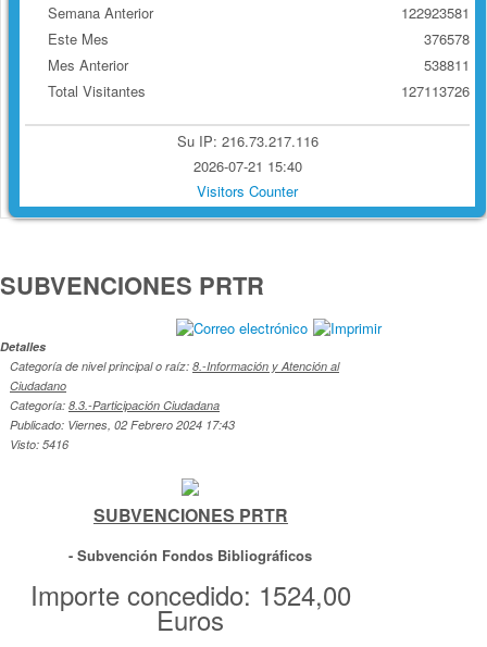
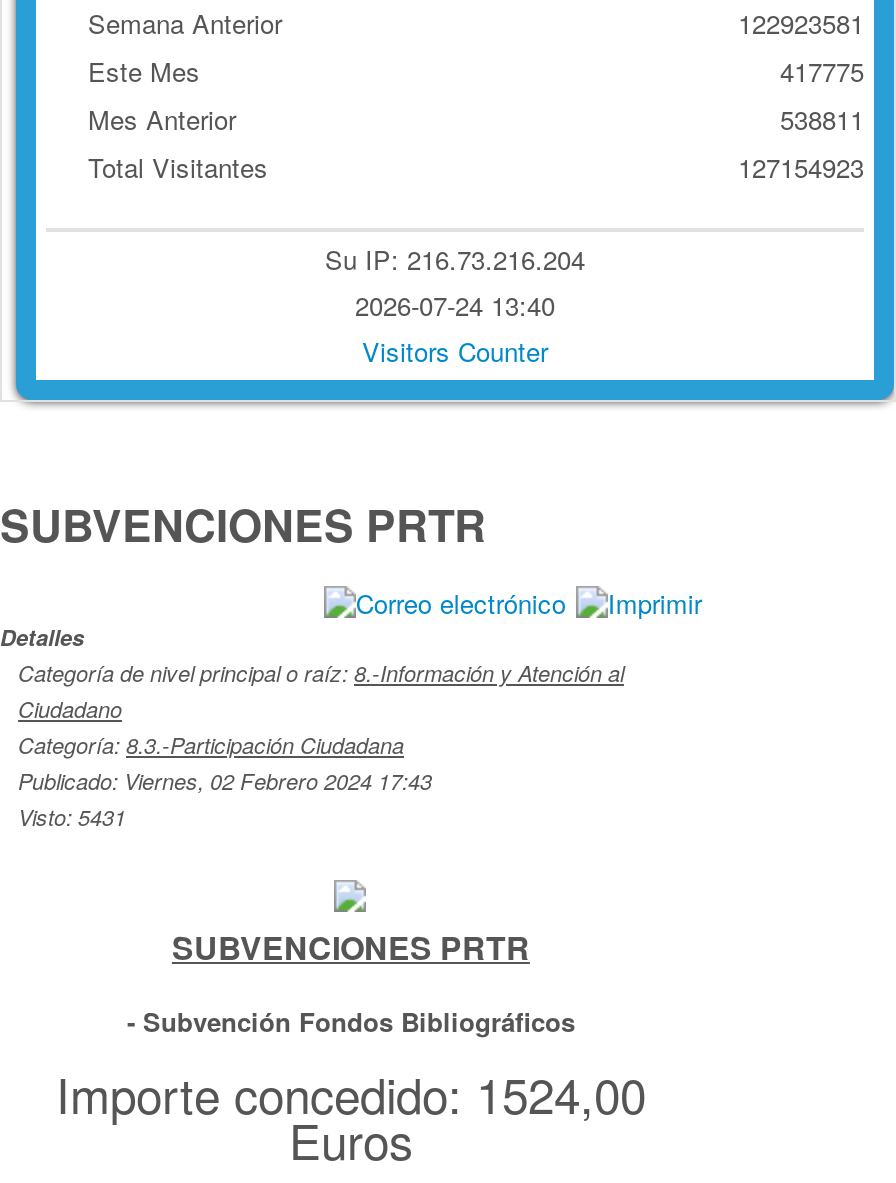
- 376578
+ 417775

- 127113726
+ 127154923

- Su IP: 216.73.217.116
+ Su IP: 216.73.216.204

- 2026-07-21 15:40
+ 2026-07-24 13:40

- Visto: 5416
+ Visto: 5431
